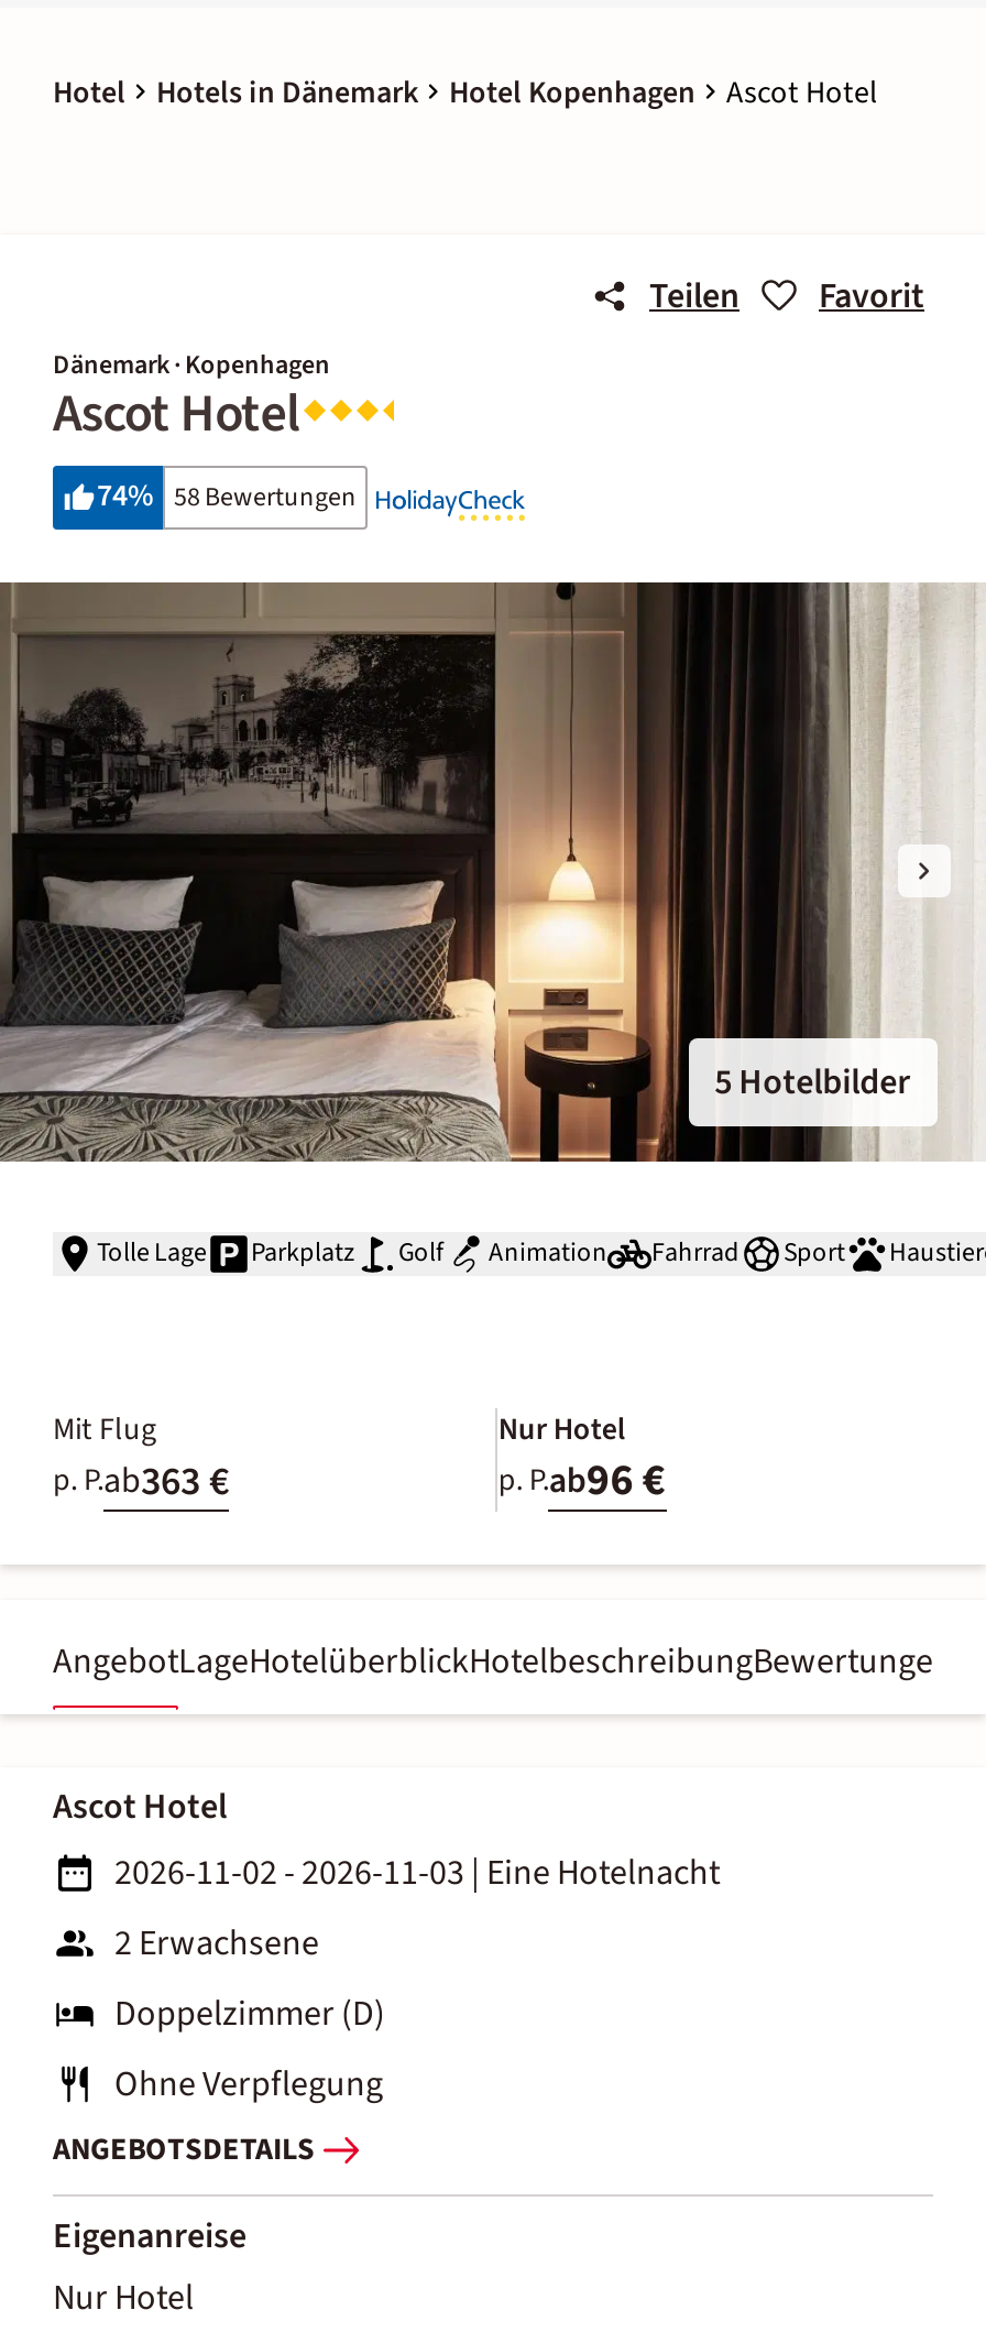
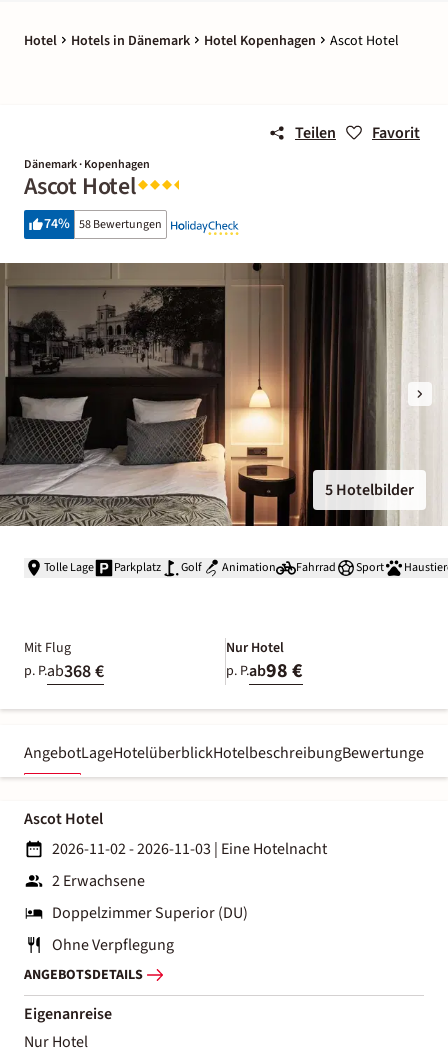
- p. P.ab363 €
+ p. P.ab368 €

- p. P.ab96 €
+ p. P.ab98 €

- Doppelzimmer (D)
+ Doppelzimmer Superior (DU)
